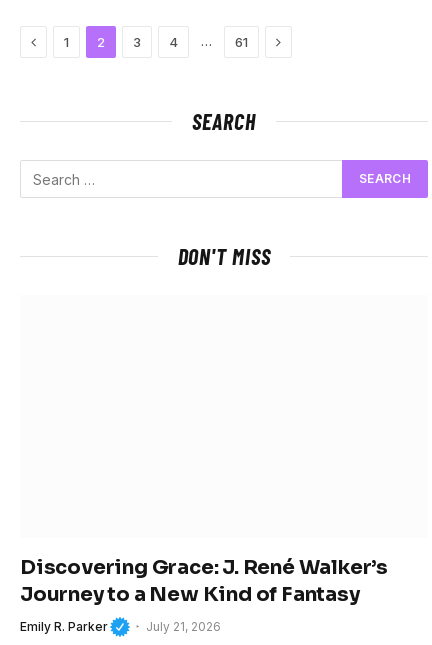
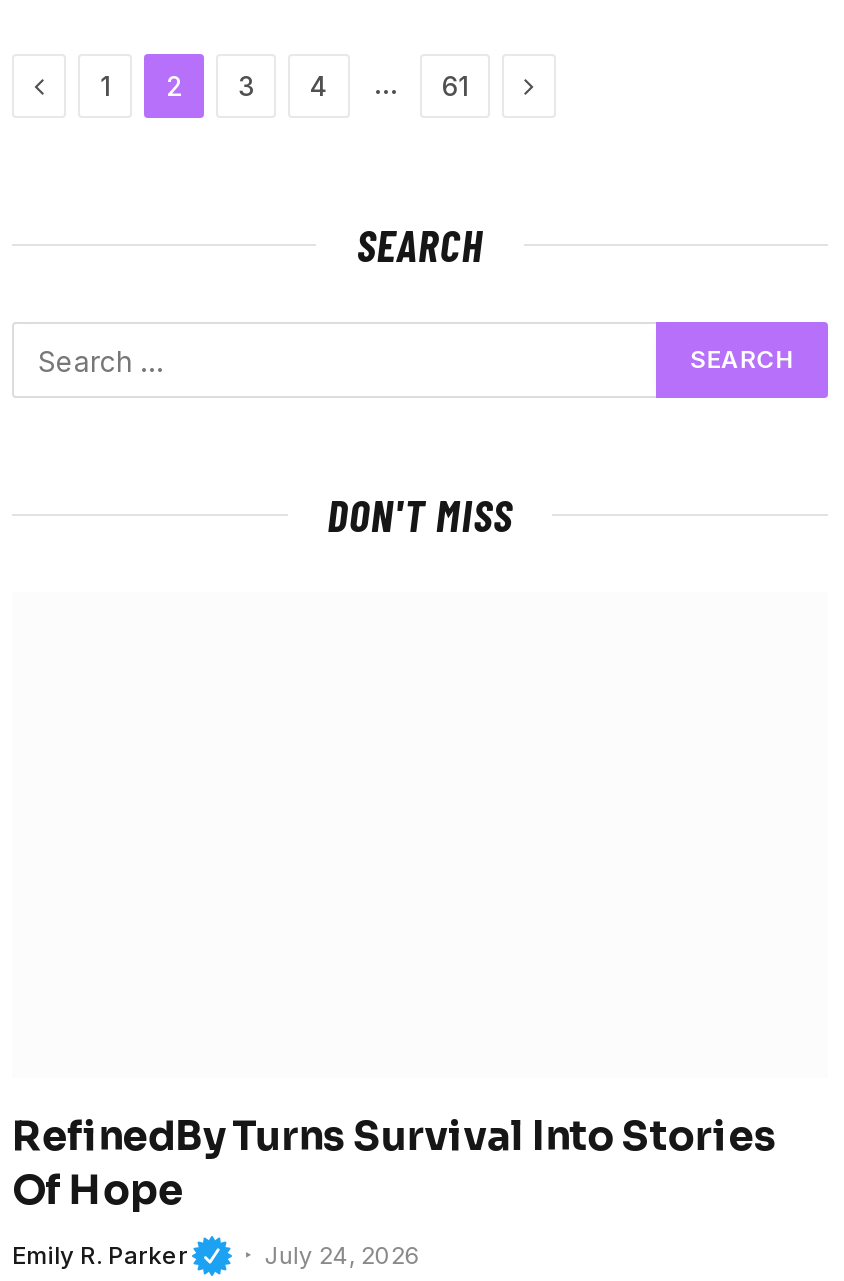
- Discovering Grace: J. René Walker’s
- Journey to a New Kind of Fantasy
+ RefinedBy Turns Survival Into Stories
+ Of Hope

- July 21, 2026
+ July 24, 2026
